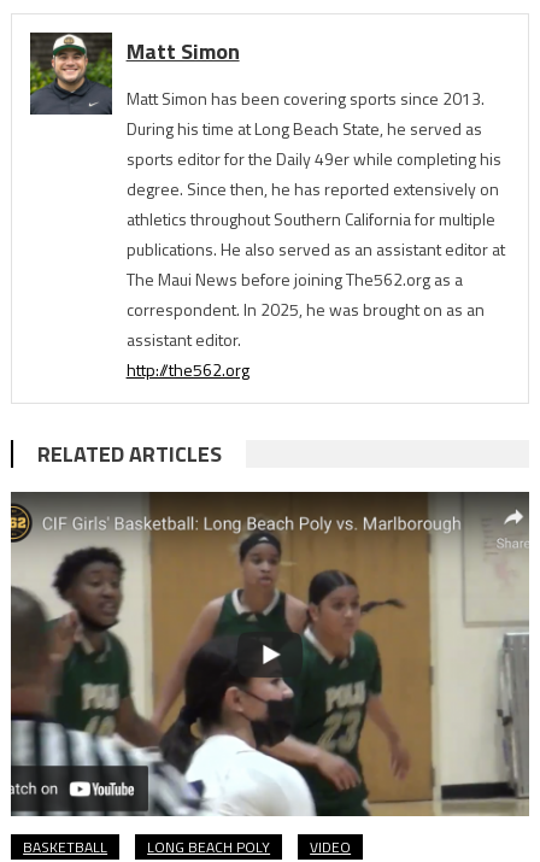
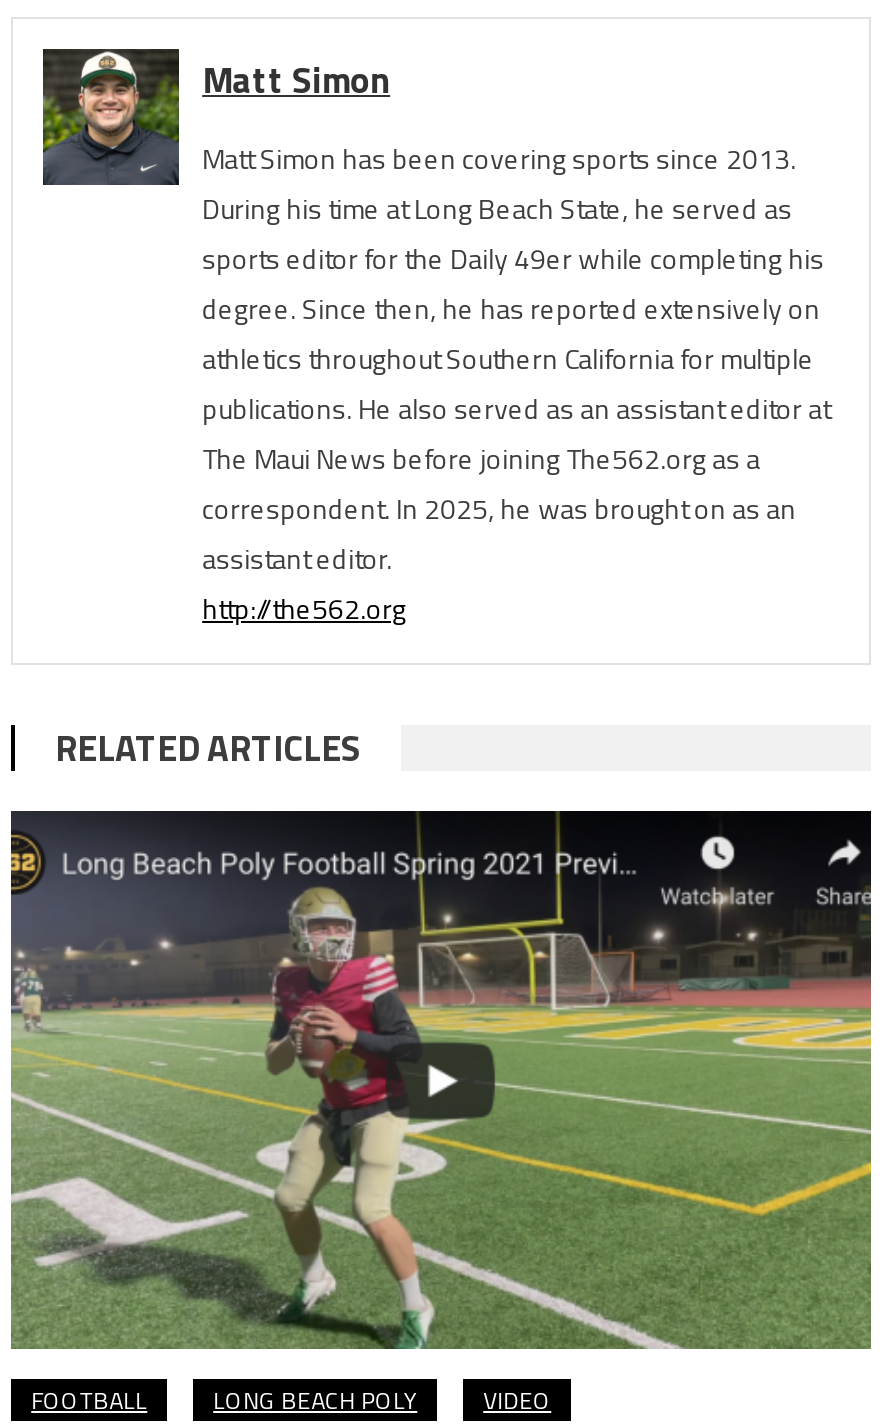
- [image]
- BASKETBALL
+ [image]
+ FOOTBALL
